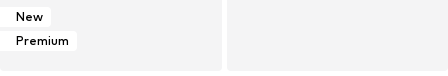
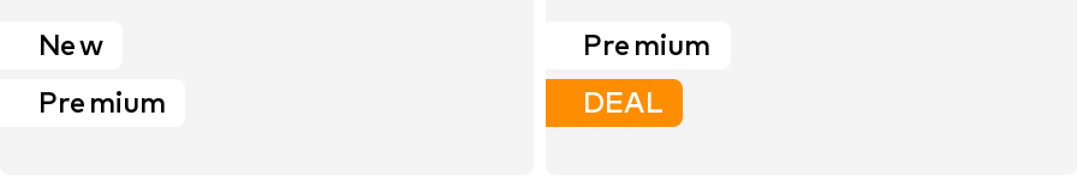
+ Premium
+ DEAL
